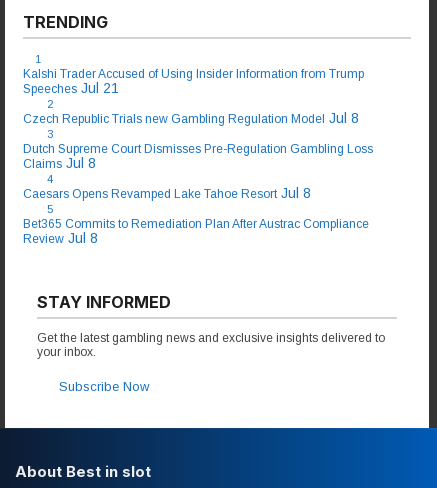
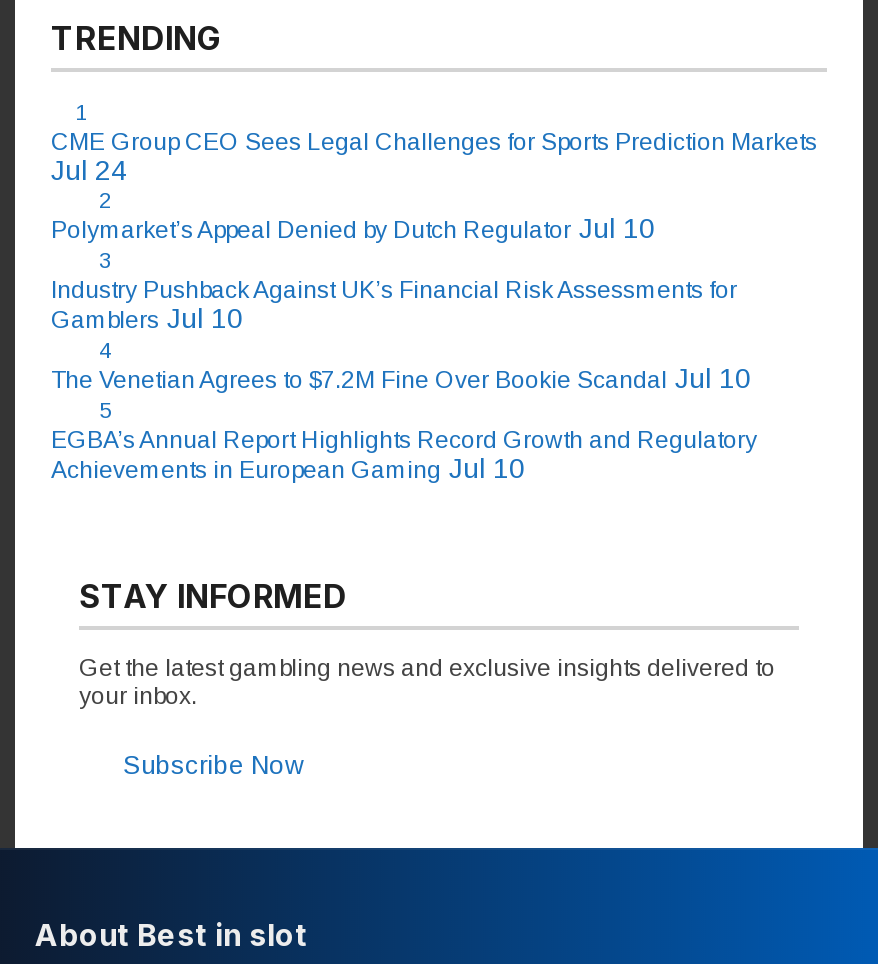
- Kalshi Trader Accused of Using Insider Information from Trump
- Speeches Jul 21
+ CME Group CEO Sees Legal Challenges for Sports Prediction Markets
+ Jul 24

- Czech Republic Trials new Gambling Regulation Model Jul 8
+ Polymarket’s Appeal Denied by Dutch Regulator Jul 10

- Dutch Supreme Court Dismisses Pre-Regulation Gambling Loss
- Claims Jul 8
+ Industry Pushback Against UK’s Financial Risk Assessments for
+ Gamblers Jul 10

- Caesars Opens Revamped Lake Tahoe Resort Jul 8
+ The Venetian Agrees to $7.2M Fine Over Bookie Scandal Jul 10

- Bet365 Commits to Remediation Plan After Austrac Compliance
- Review Jul 8
+ EGBA’s Annual Report Highlights Record Growth and Regulatory
+ Achievements in European Gaming Jul 10
